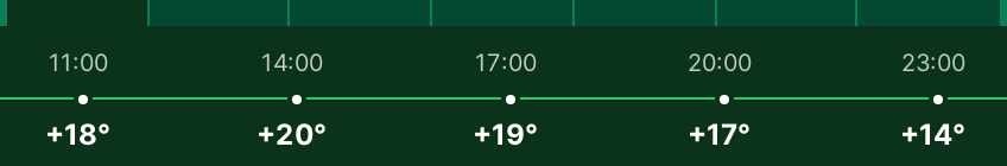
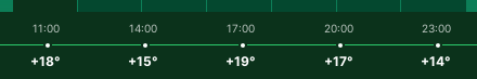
- +20°
+ +15°
